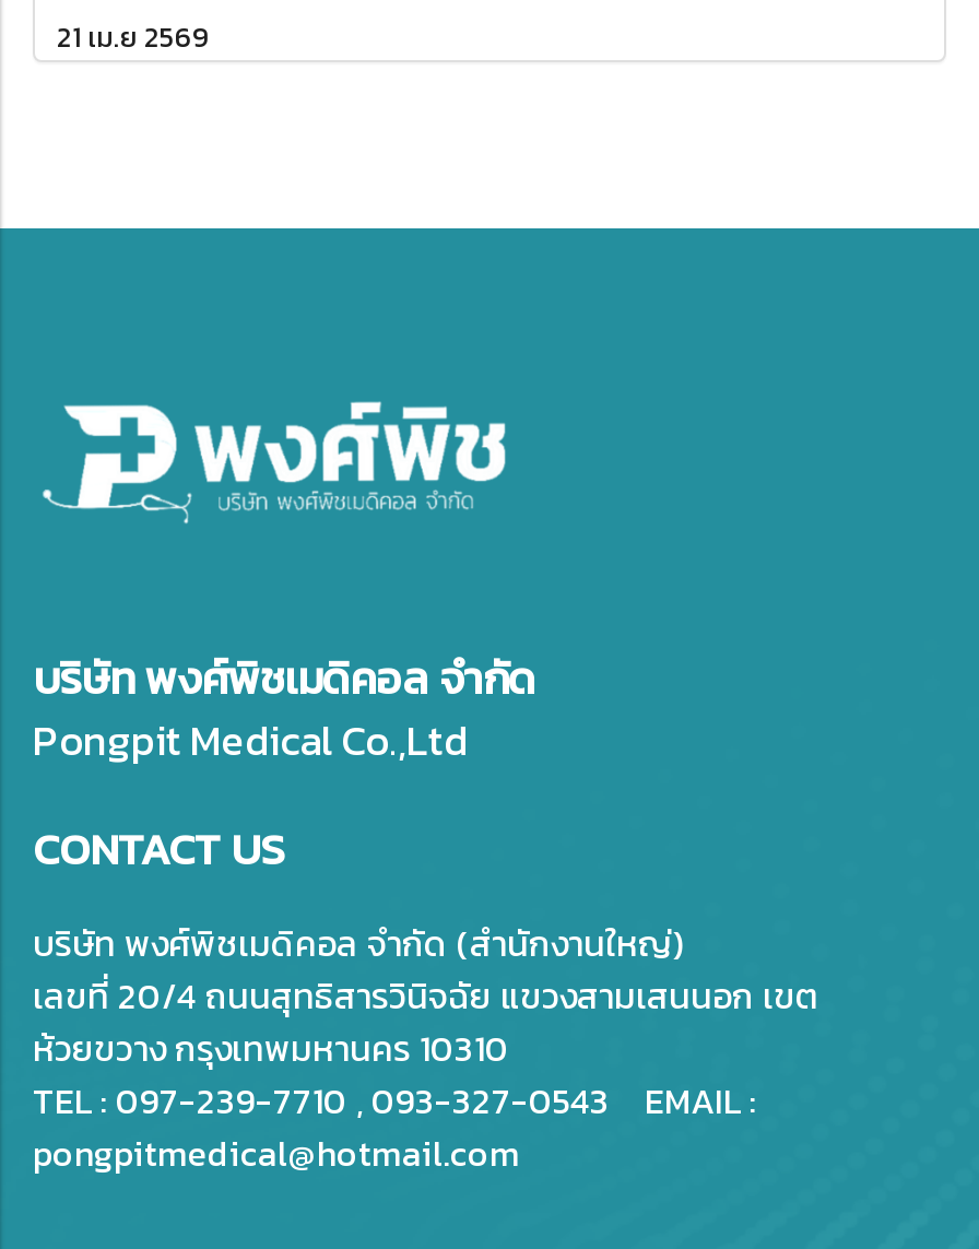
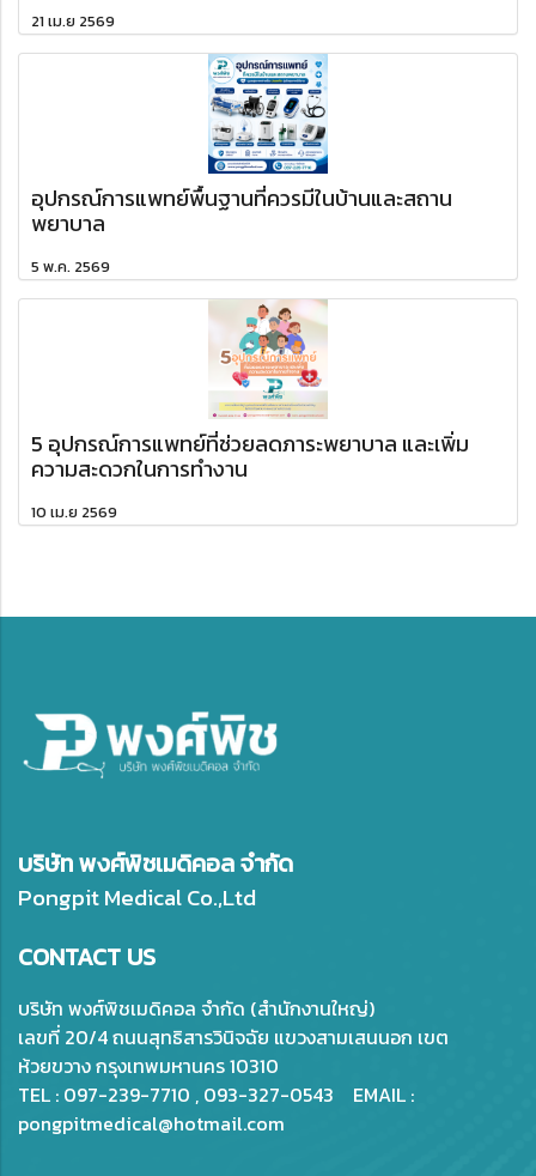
+ [image]
+ อุปกรณ์การแพทย์พื้นฐานที่ควรมีในบ้านและสถาน
+ พยาบาล
+ 5 พ.ค. 2569

+ [image]
+ 5 อุปกรณ์การแพทย์ที่ช่วยลดภาระพยาบาล และเพิ่ม
+ ความสะดวกในการทำงาน
+ 10 เม.ย 2569
